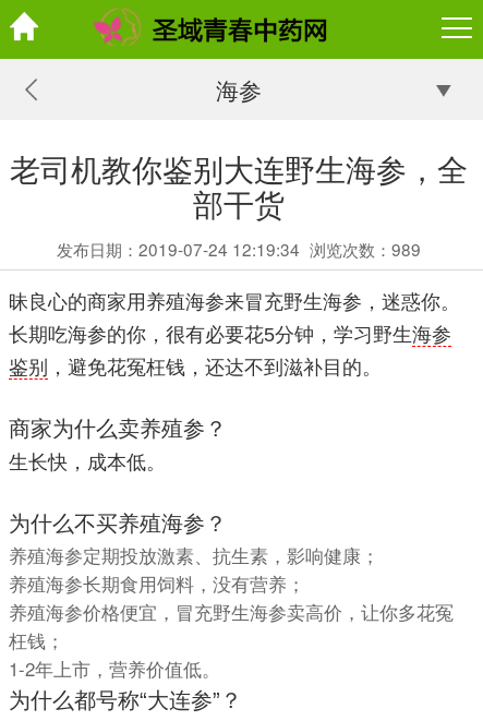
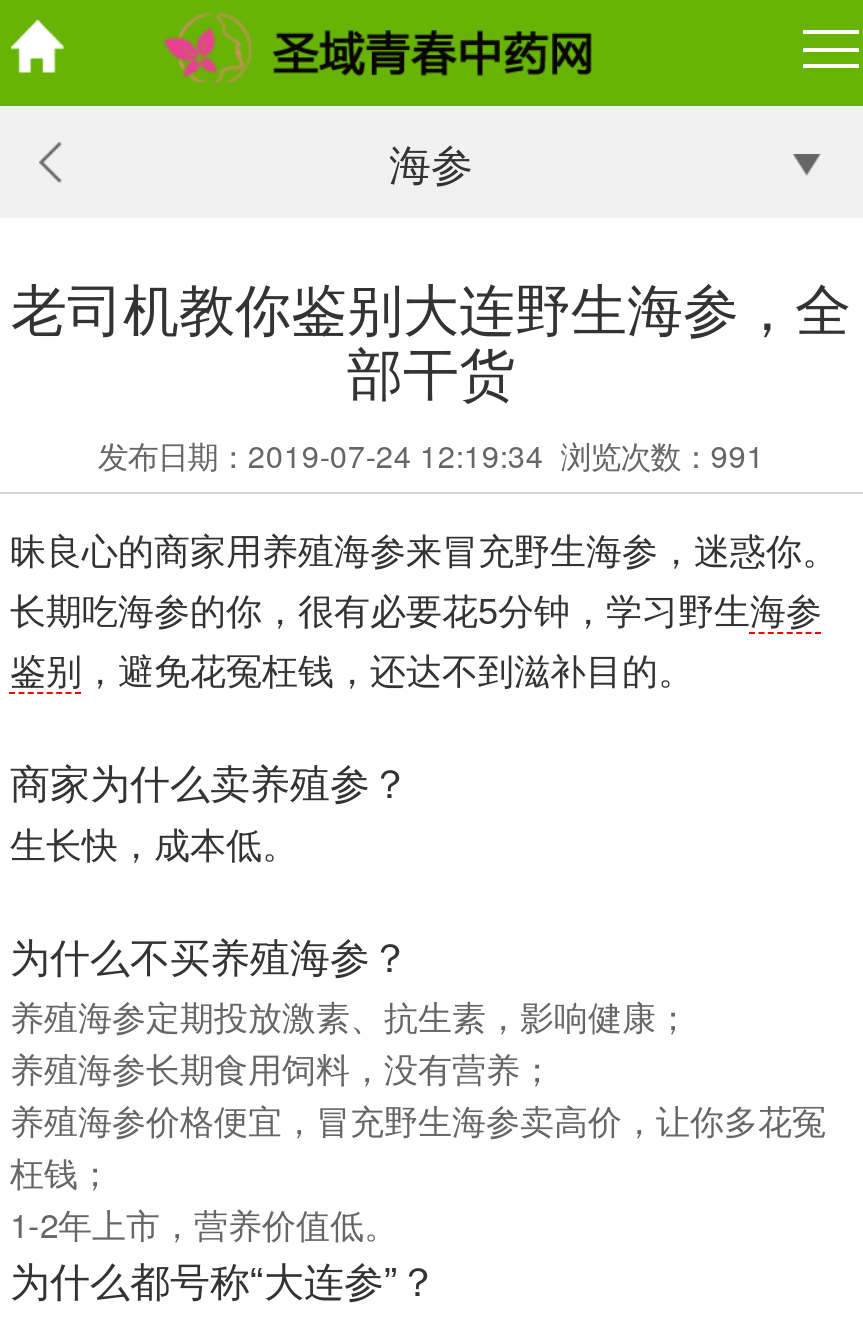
- 发布日期：2019-07-24 12:19:34 浏览次数：989
+ 发布日期：2019-07-24 12:19:34 浏览次数：991
